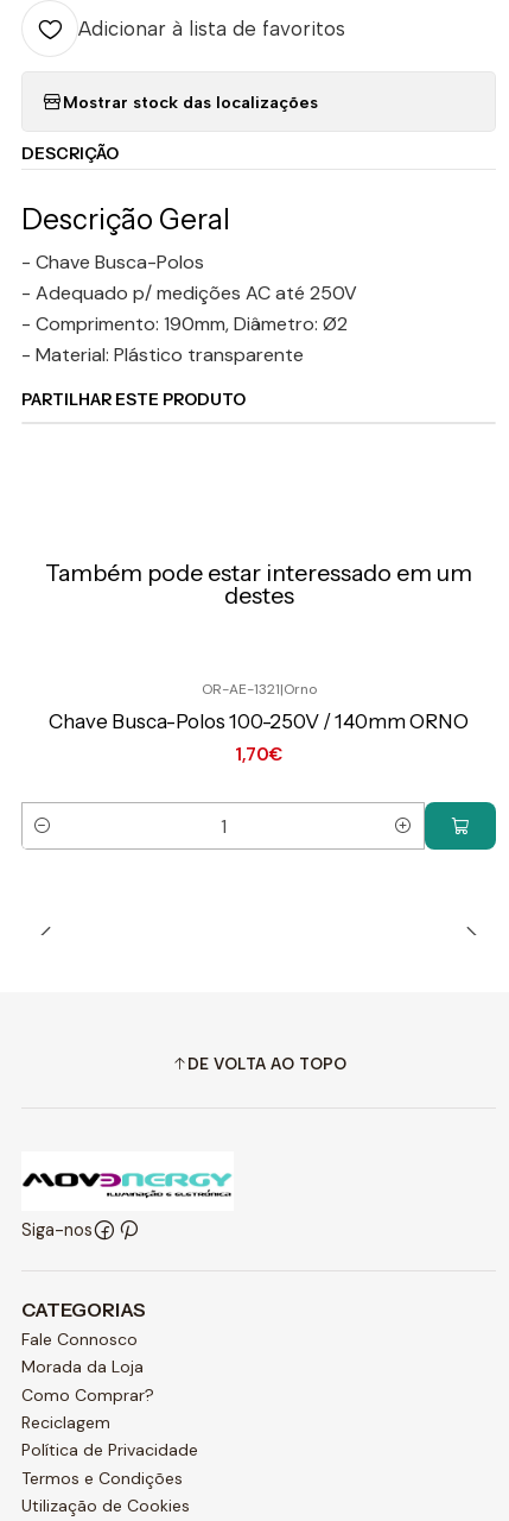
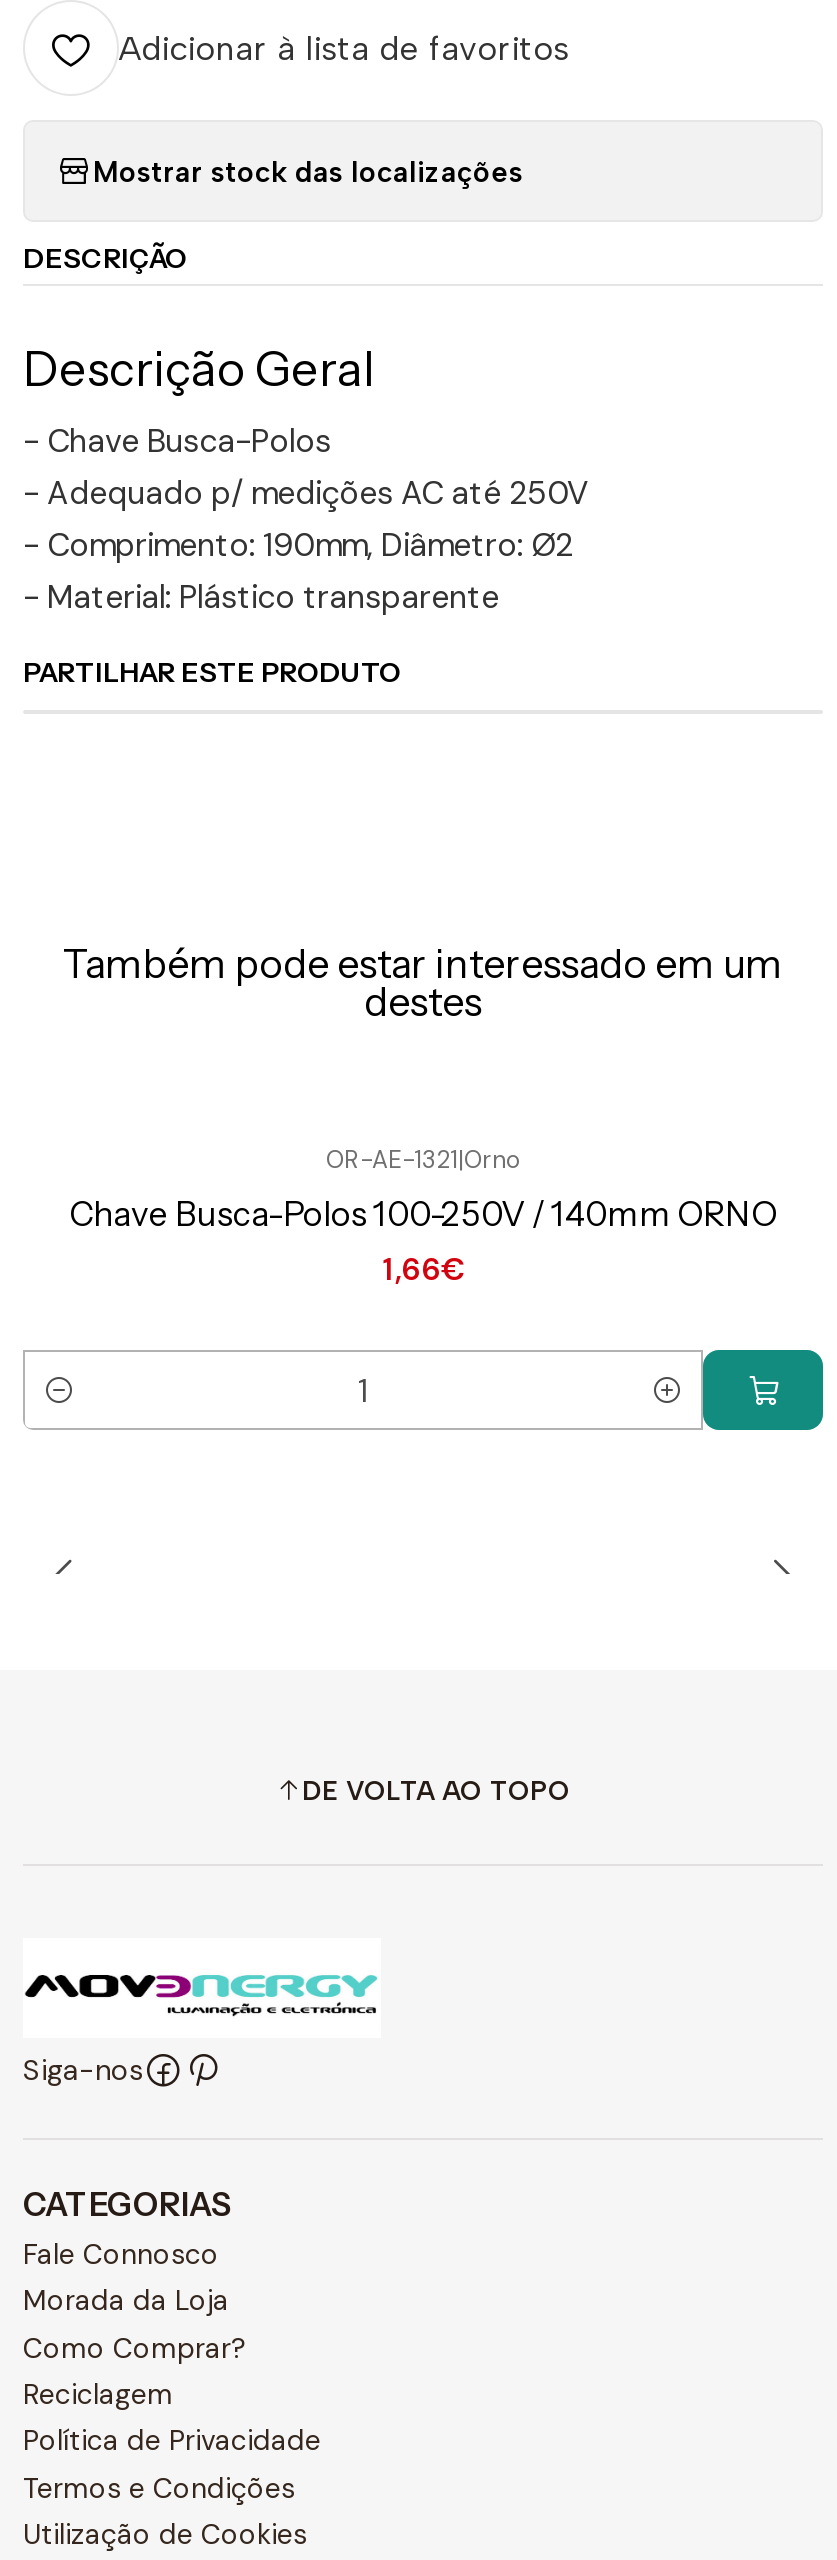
- 1,70€
+ 1,66€
